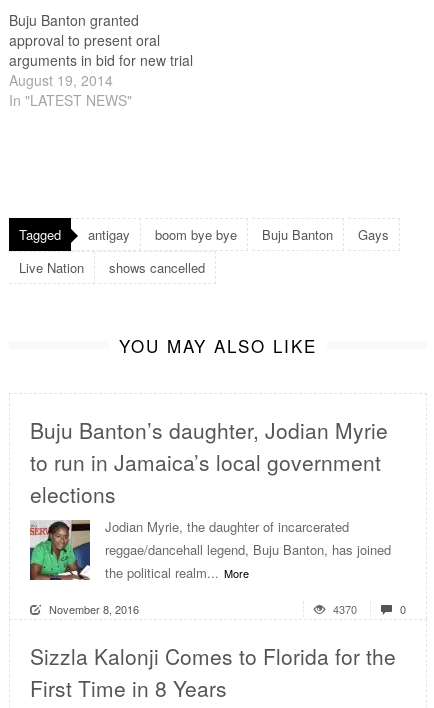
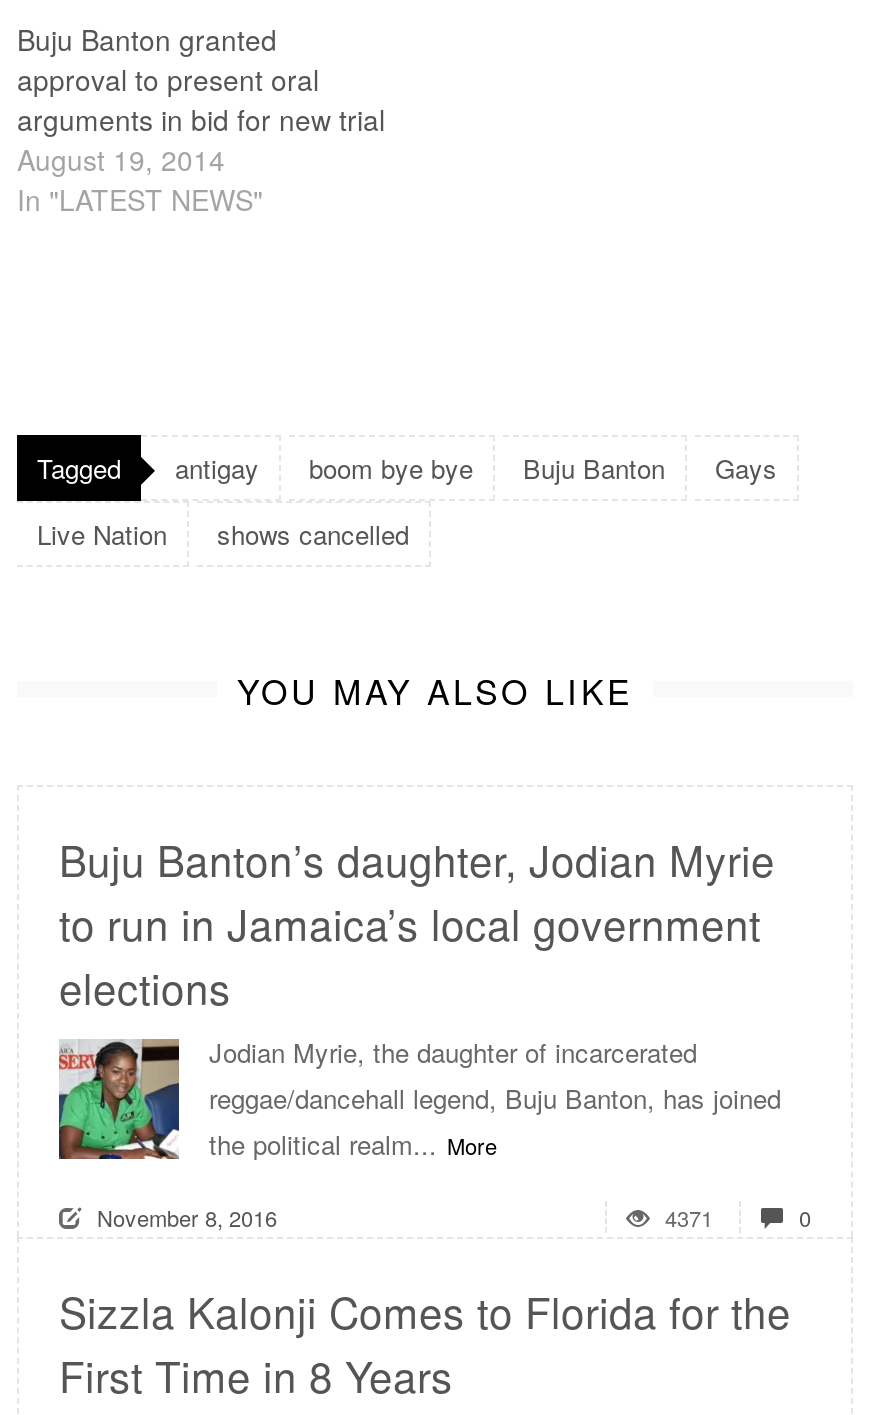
- 4370
+ 4371
